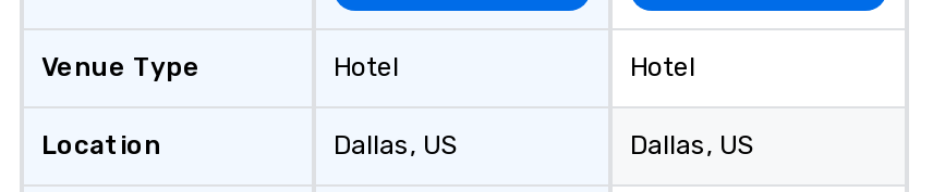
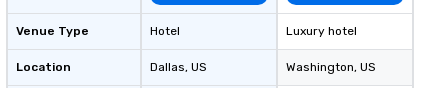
- Hotel
+ Luxury hotel

- Dallas, US
+ Washington, US
